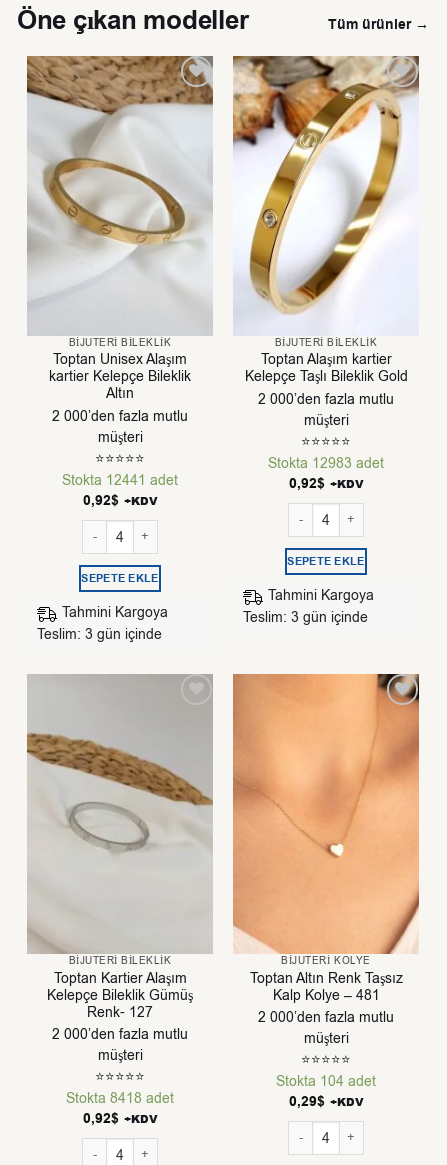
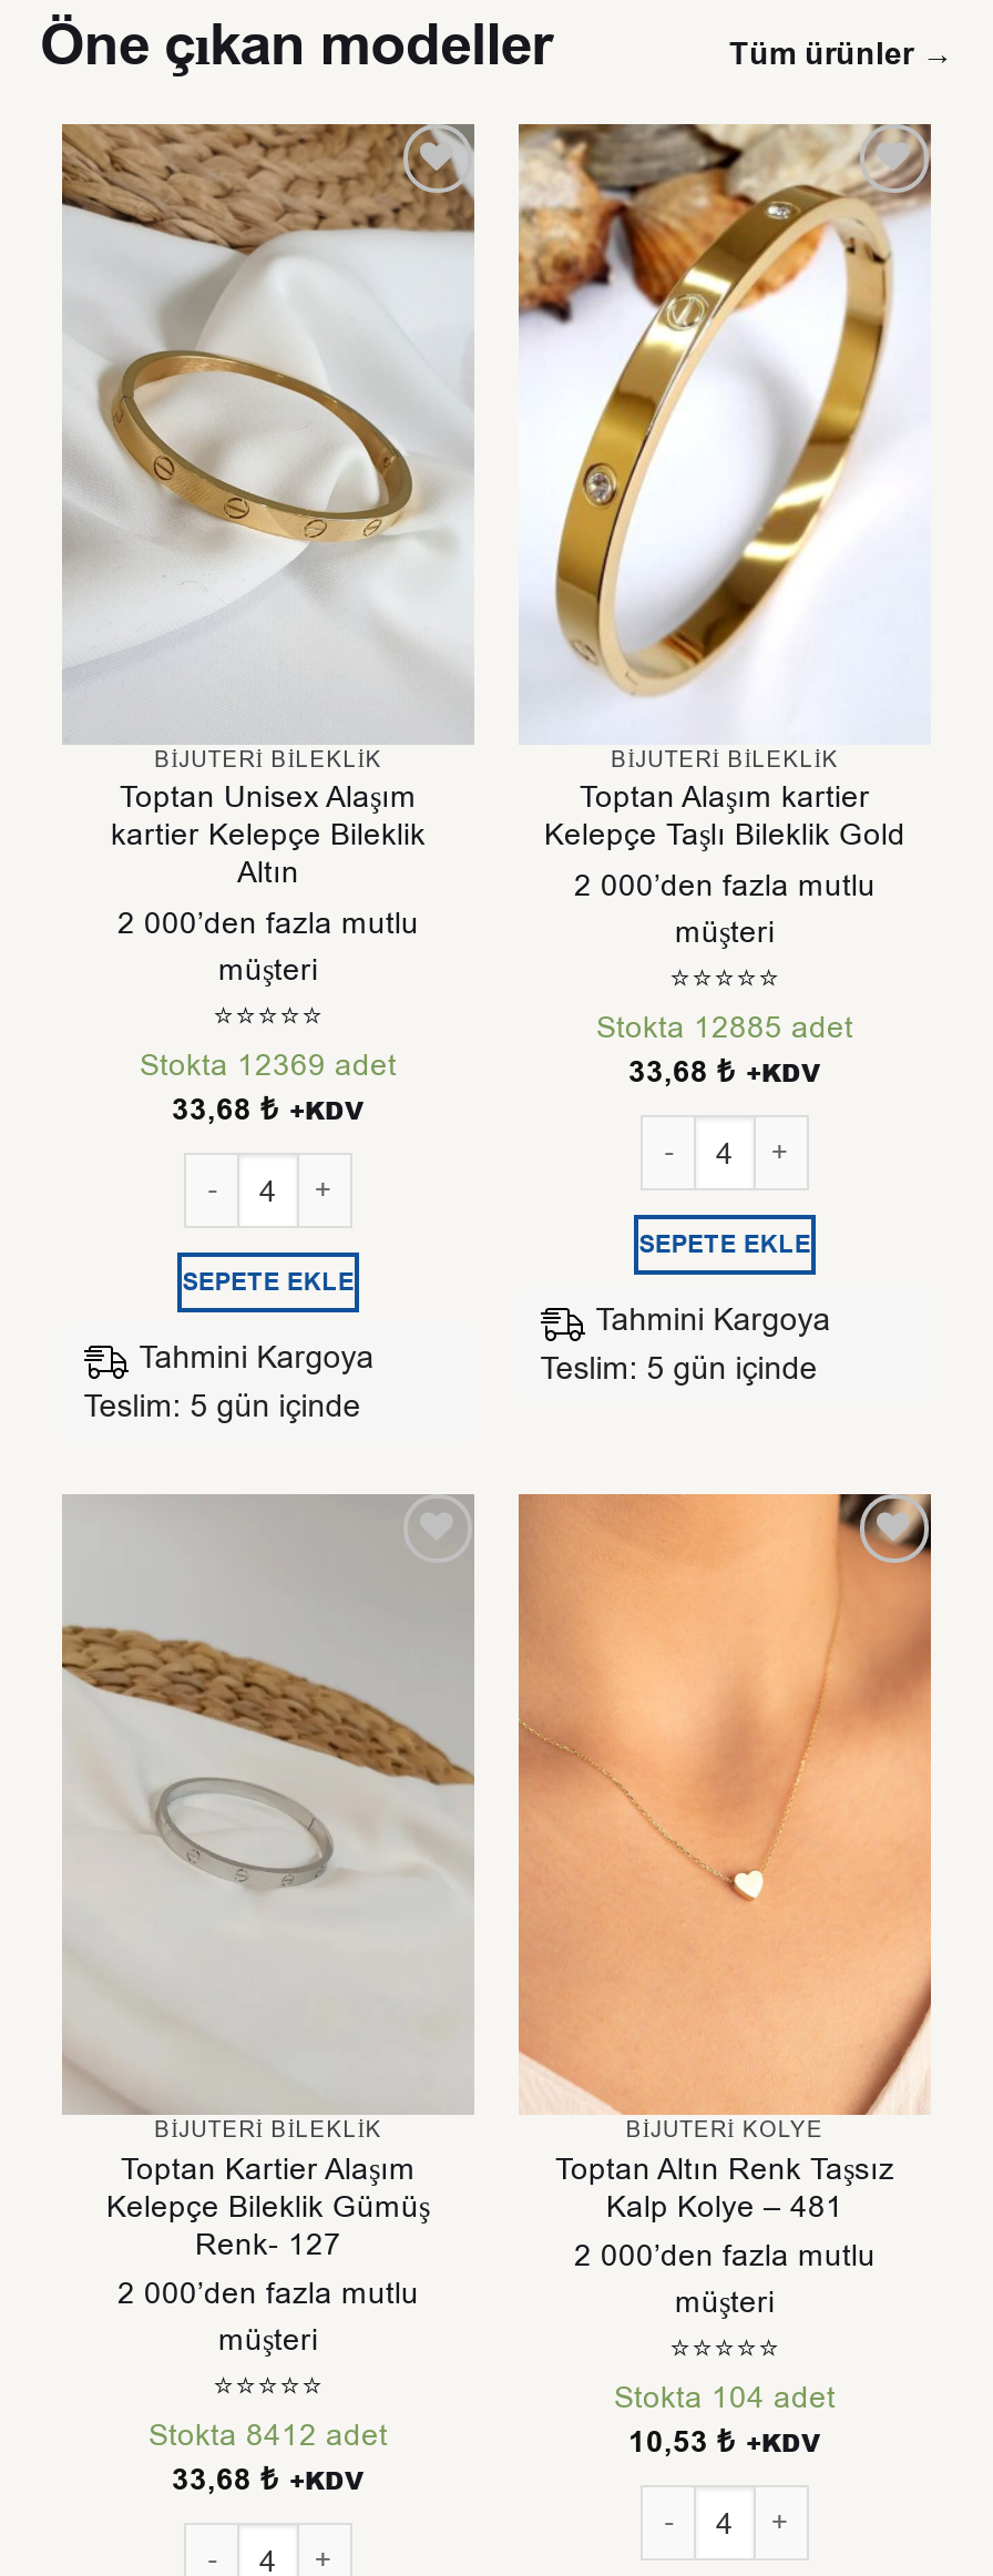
- Stokta 12983 adet
+ Stokta 12885 adet

- Stokta 12441 adet
+ Stokta 12369 adet

- 0,92 $ +KDV
+ 33,68 ₺ +KDV

- 0,92 $ +KDV
+ 33,68 ₺ +KDV

- Teslim: 3 gün içinde
+ Teslim: 5 gün içinde

- Teslim: 3 gün içinde
+ Teslim: 5 gün içinde

- Stokta 8418 adet
+ Stokta 8412 adet

- 0,29 $ +KDV
+ 10,53 ₺ +KDV

- 0,92 $ +KDV
+ 33,68 ₺ +KDV
